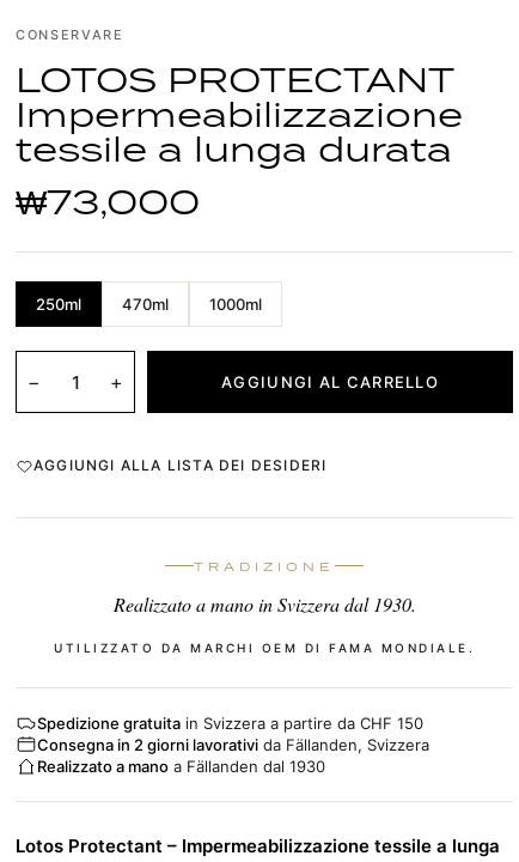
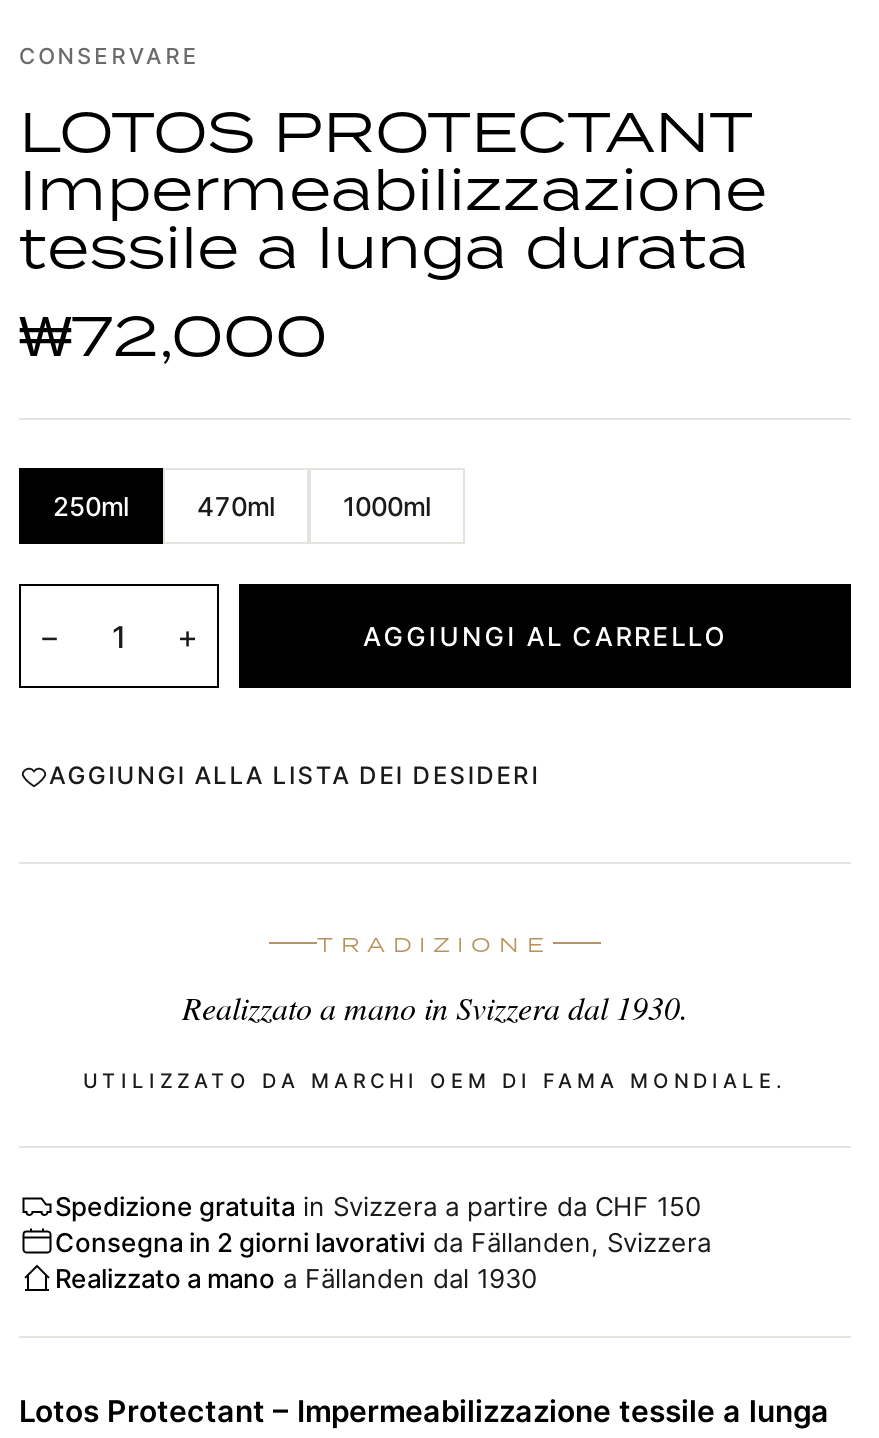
- ₩73,000
+ ₩72,000
